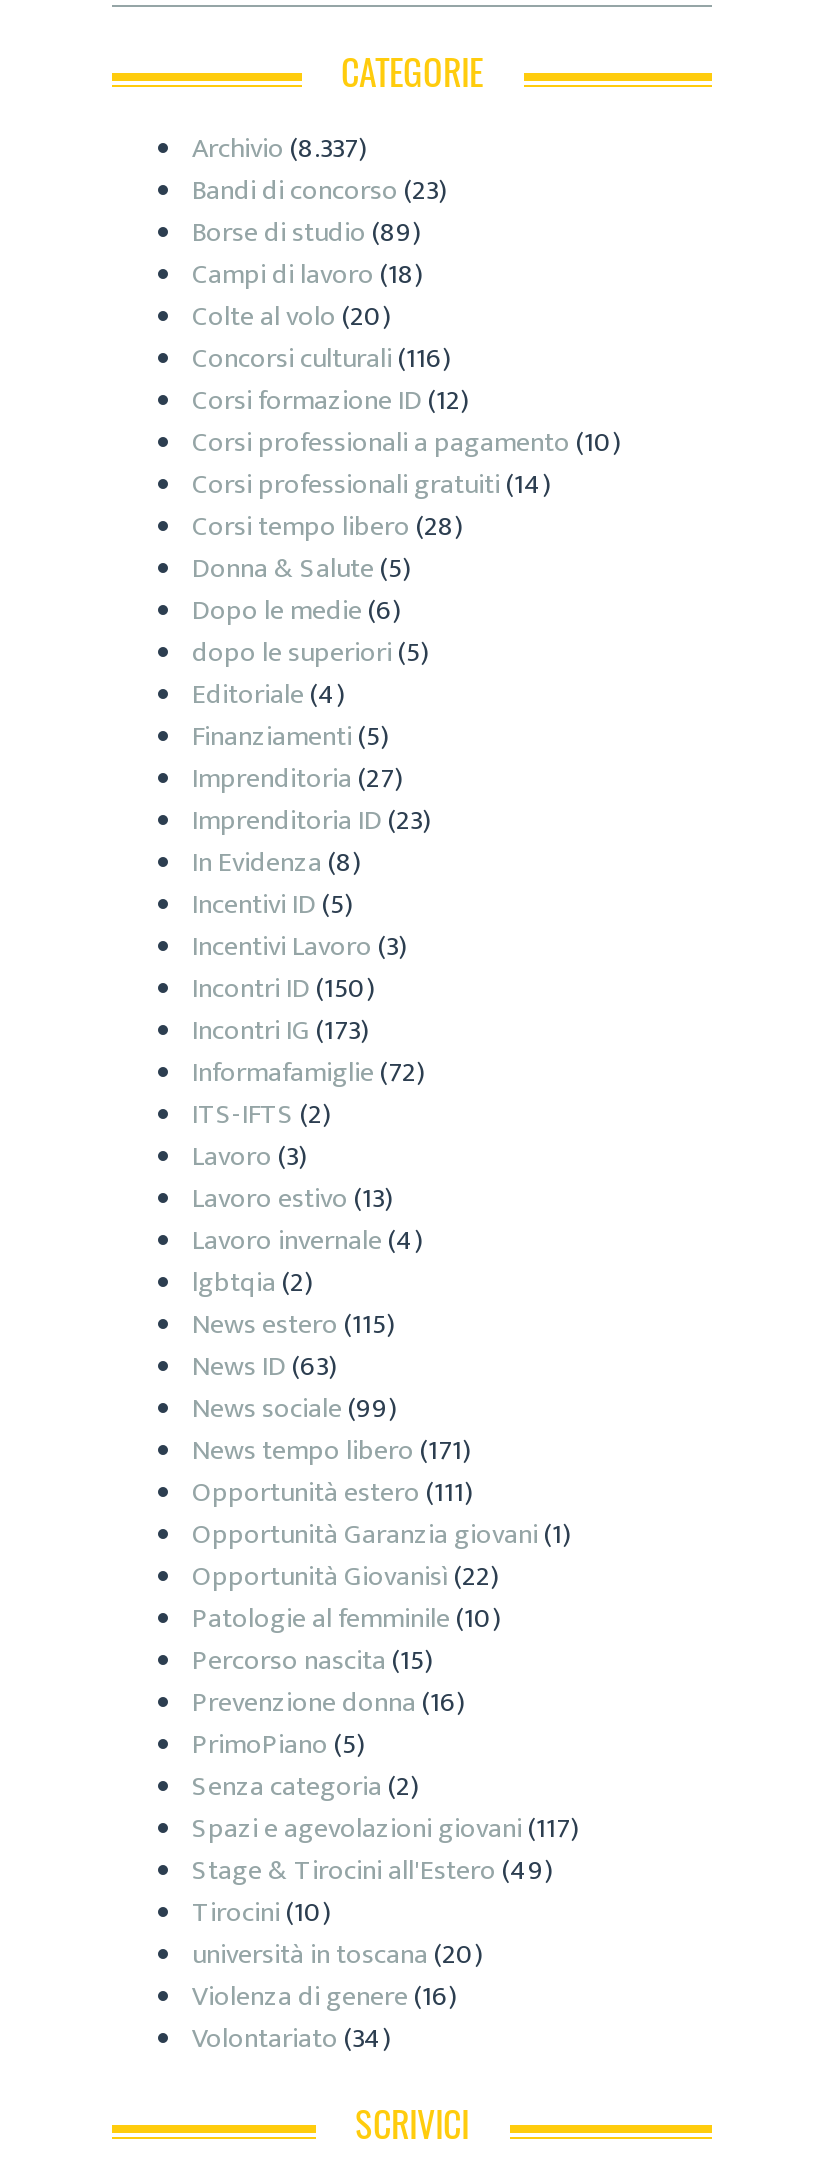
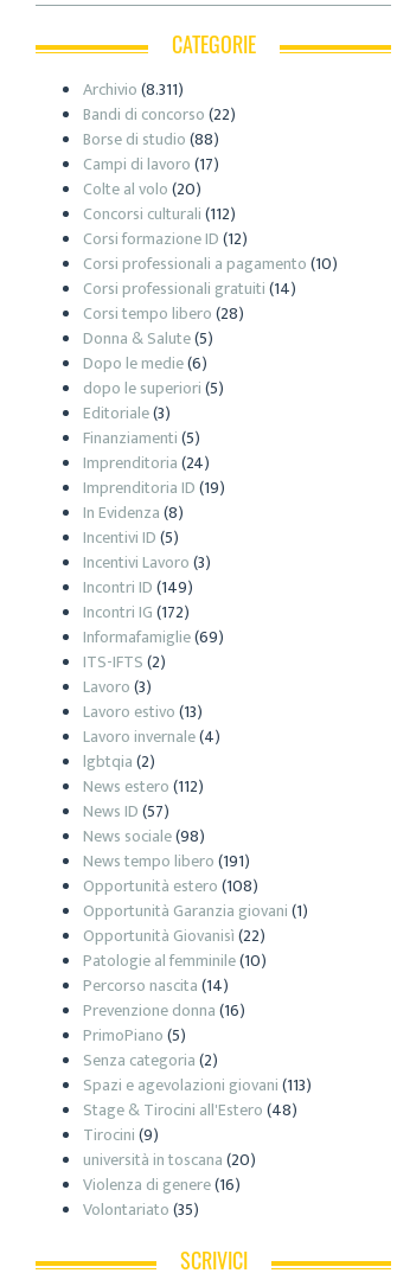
- Archivio (8.337)
+ Archivio (8.311)

- Bandi di concorso (23)
+ Bandi di concorso (22)

- Borse di studio (89)
+ Borse di studio (88)

- Campi di lavoro (18)
+ Campi di lavoro (17)

- Concorsi culturali (116)
+ Concorsi culturali (112)

- Editoriale (4)
+ Editoriale (3)

- Imprenditoria (27)
+ Imprenditoria (24)

- Imprenditoria ID (23)
+ Imprenditoria ID (19)

- Incontri ID (150)
+ Incontri ID (149)

- Incontri IG (173)
+ Incontri IG (172)

- Informafamiglie (72)
+ Informafamiglie (69)

- News estero (115)
+ News estero (112)

- News ID (63)
+ News ID (57)

- News sociale (99)
+ News sociale (98)

- News tempo libero (171)
+ News tempo libero (191)

- Opportunità estero (111)
+ Opportunità estero (108)

- Percorso nascita (15)
+ Percorso nascita (14)

- Spazi e agevolazioni giovani (117)
+ Spazi e agevolazioni giovani (113)

- Stage & Tirocini all'Estero (49)
+ Stage & Tirocini all'Estero (48)

- Tirocini (10)
+ Tirocini (9)

- Volontariato (34)
+ Volontariato (35)
